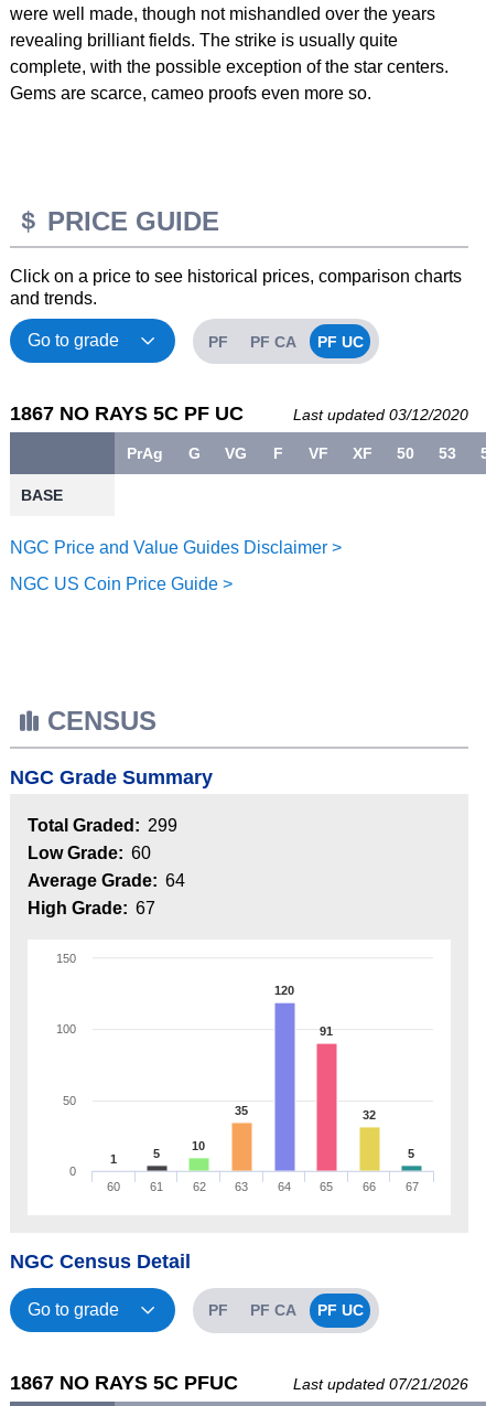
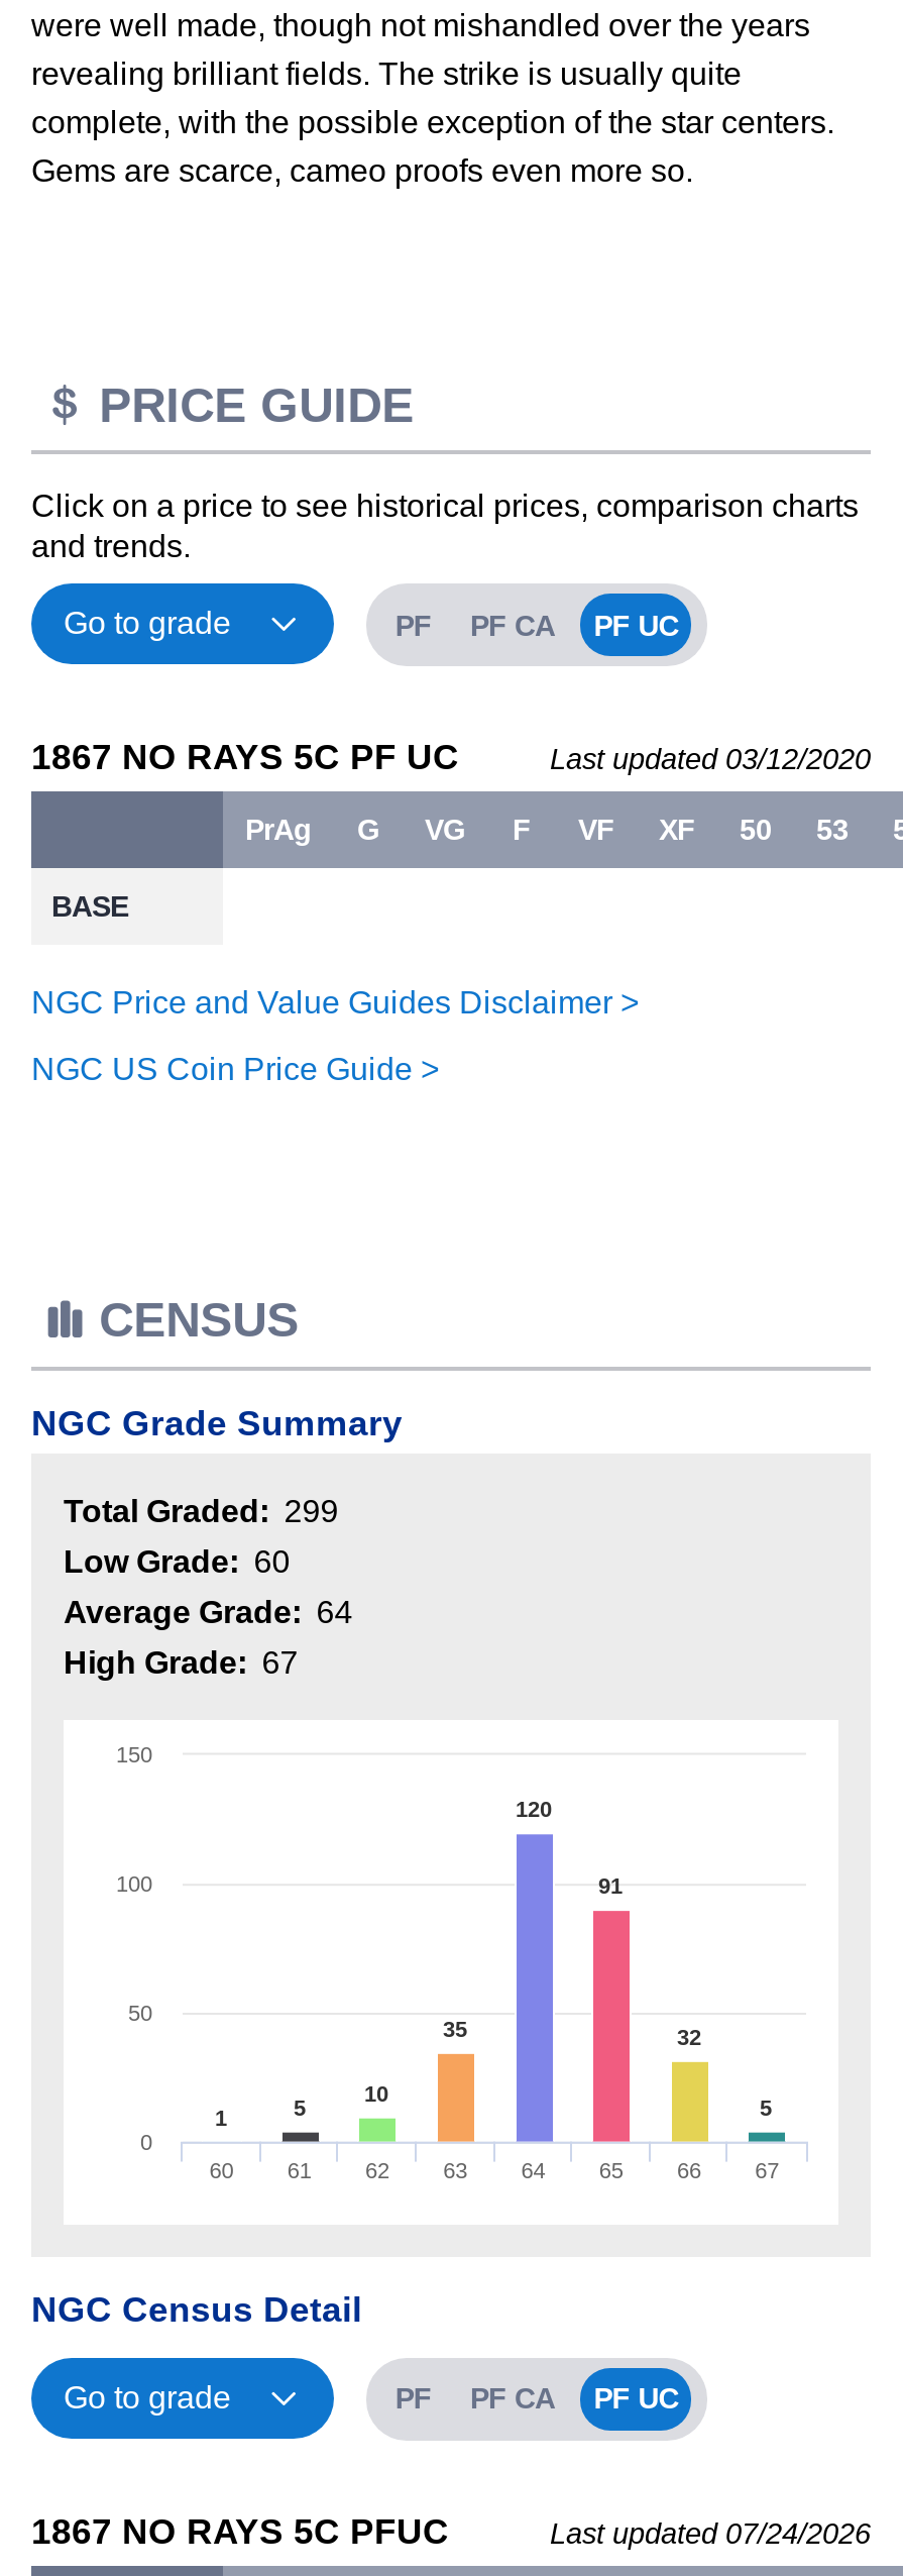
- Last updated 07/21/2026
+ Last updated 07/24/2026
